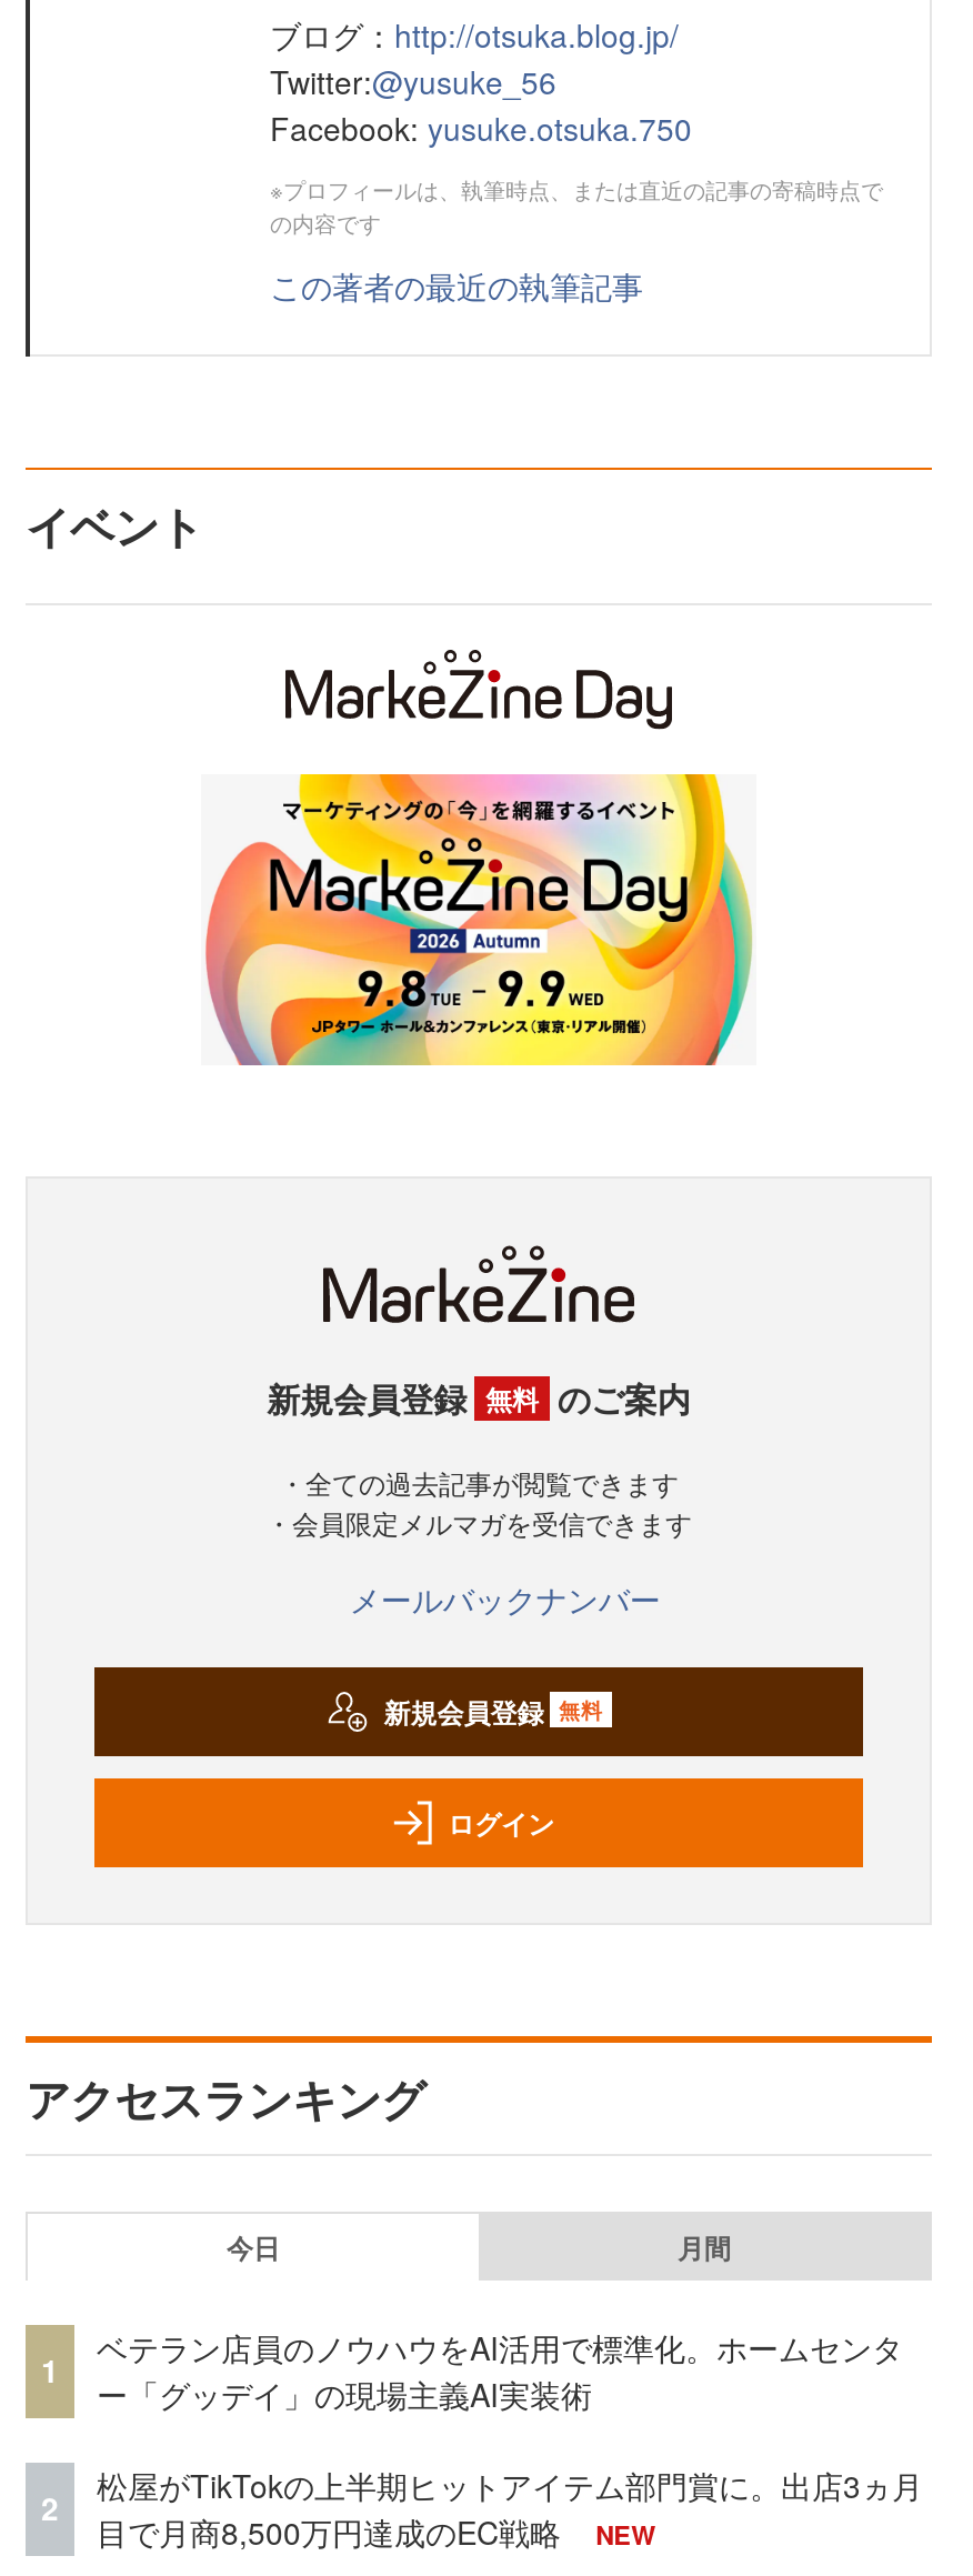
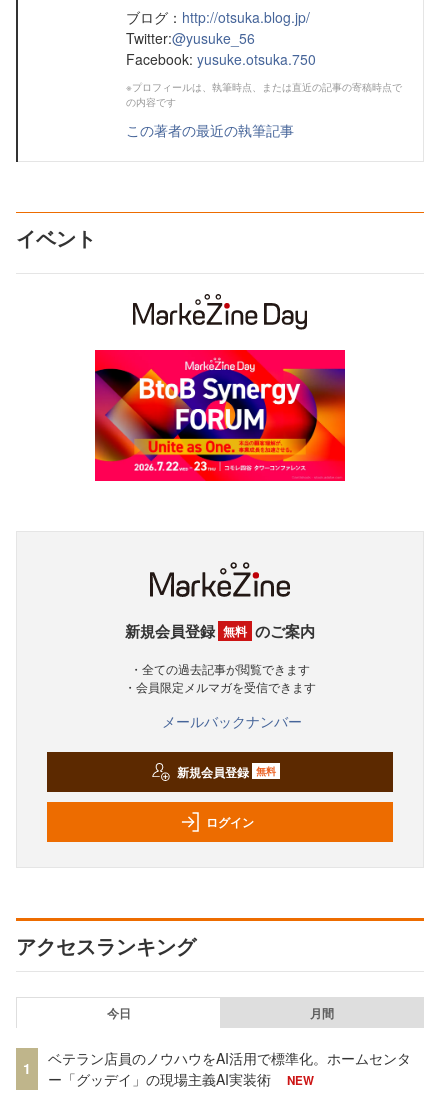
- [image]
+ [image]

- 松屋がTikTokの上半期ヒットアイテム部門賞に。出店3ヵ月
- 目で月商8,500万円達成のEC戦略

- 2
